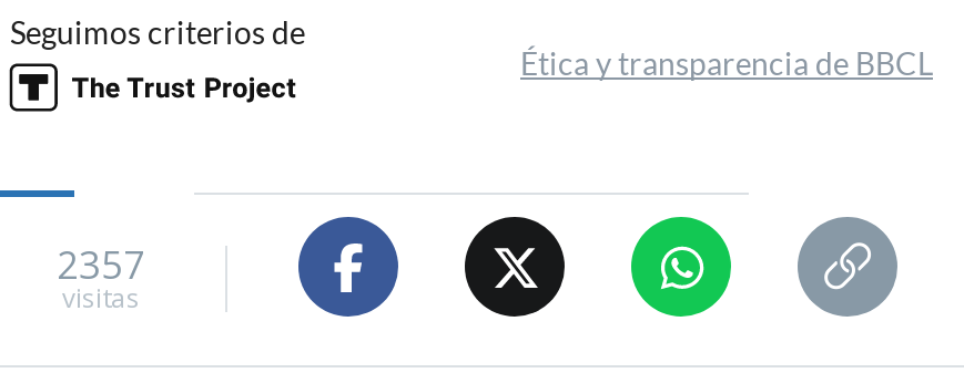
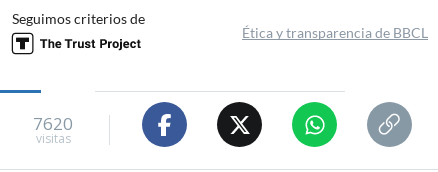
- 2357
+ 7620
